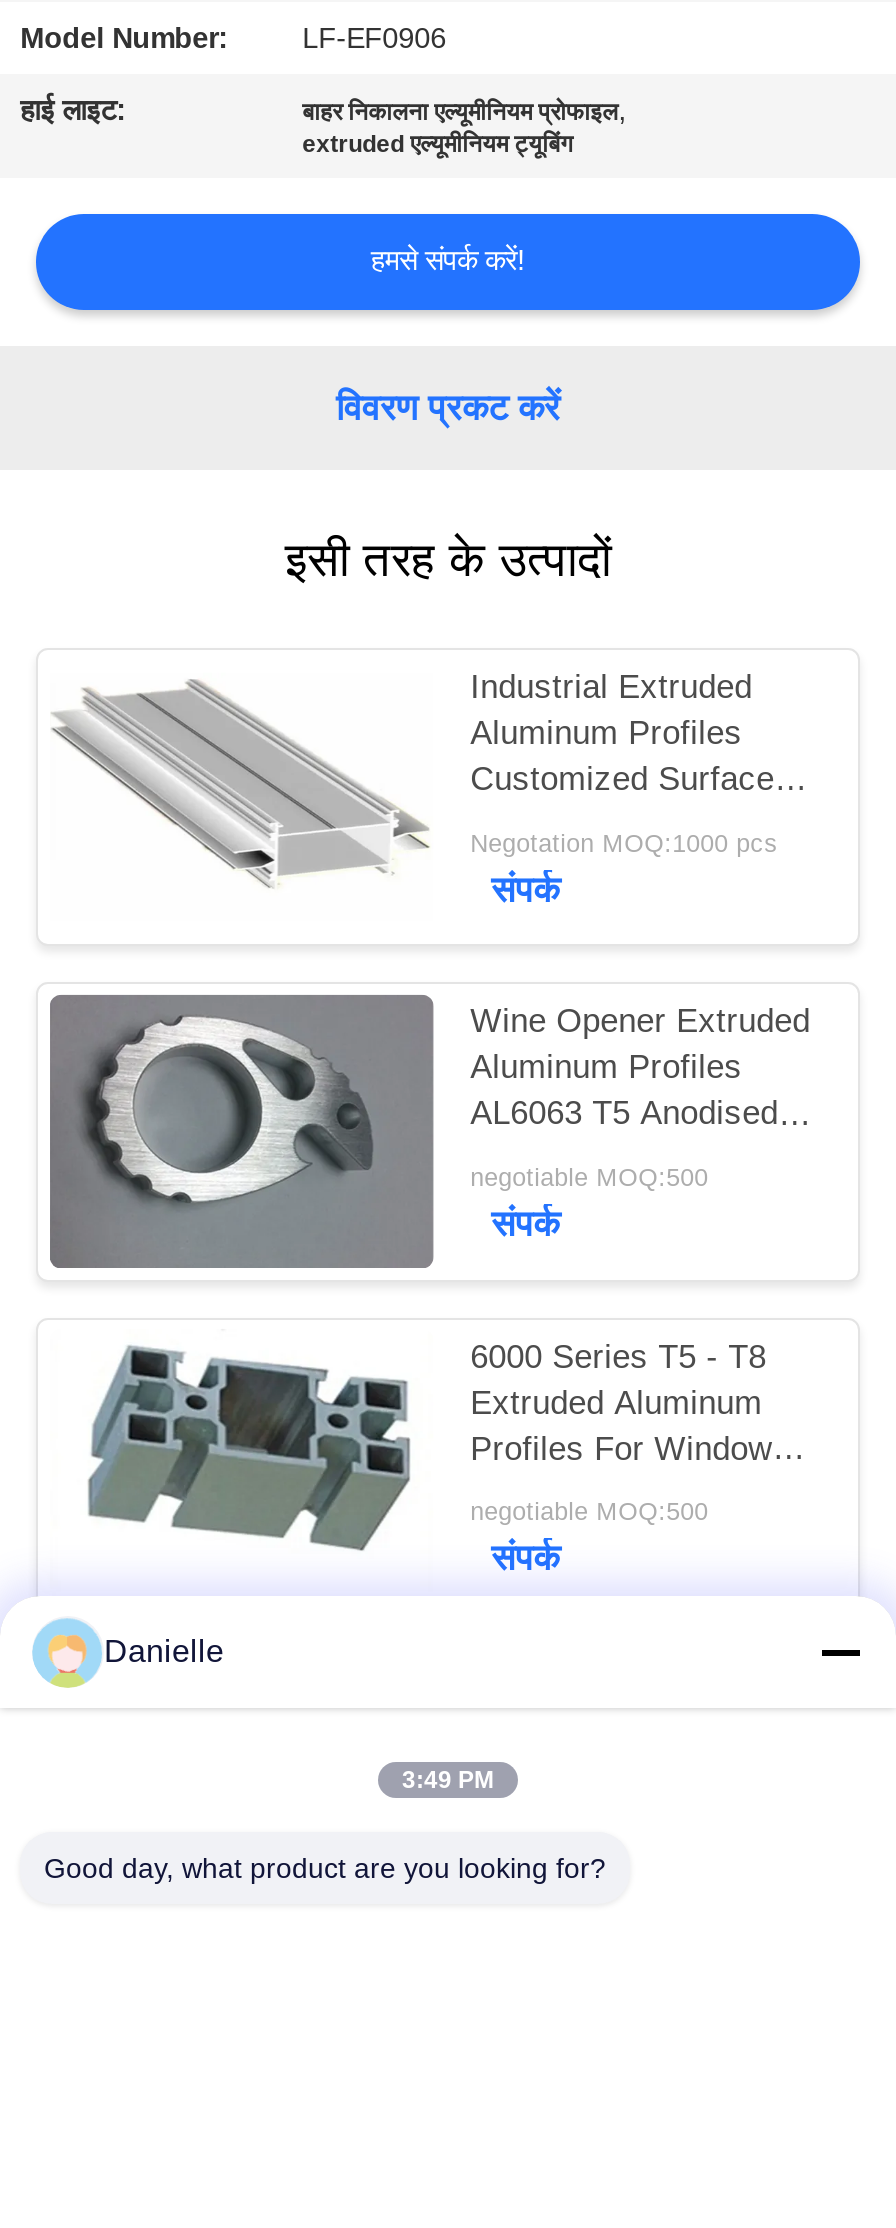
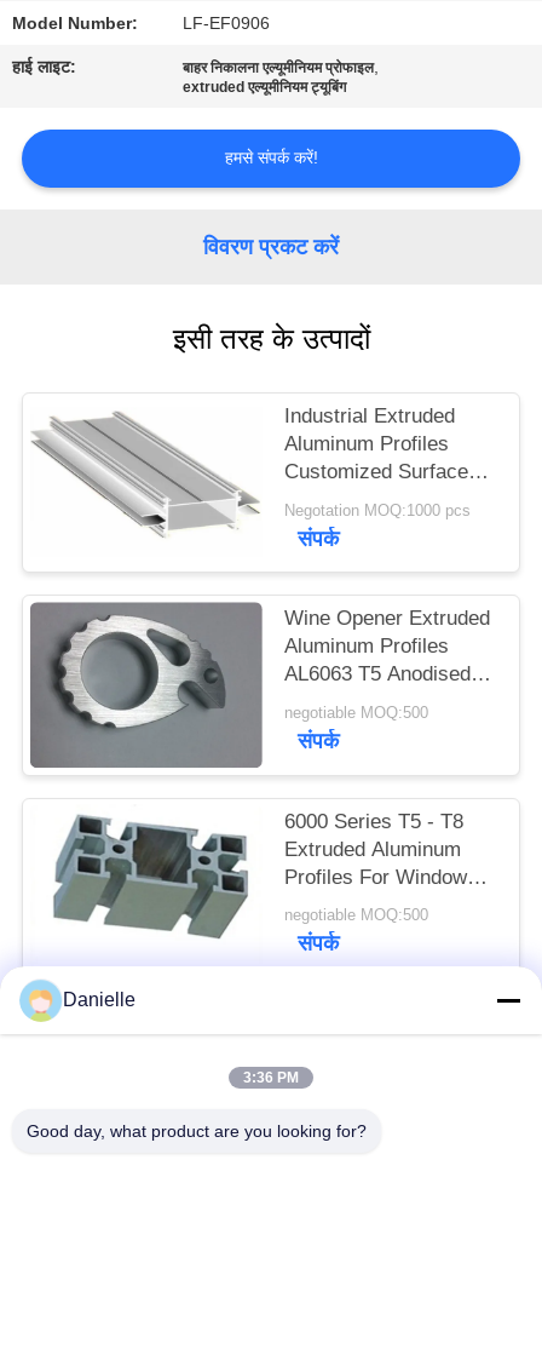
- 3:49 PM
+ 3:36 PM
